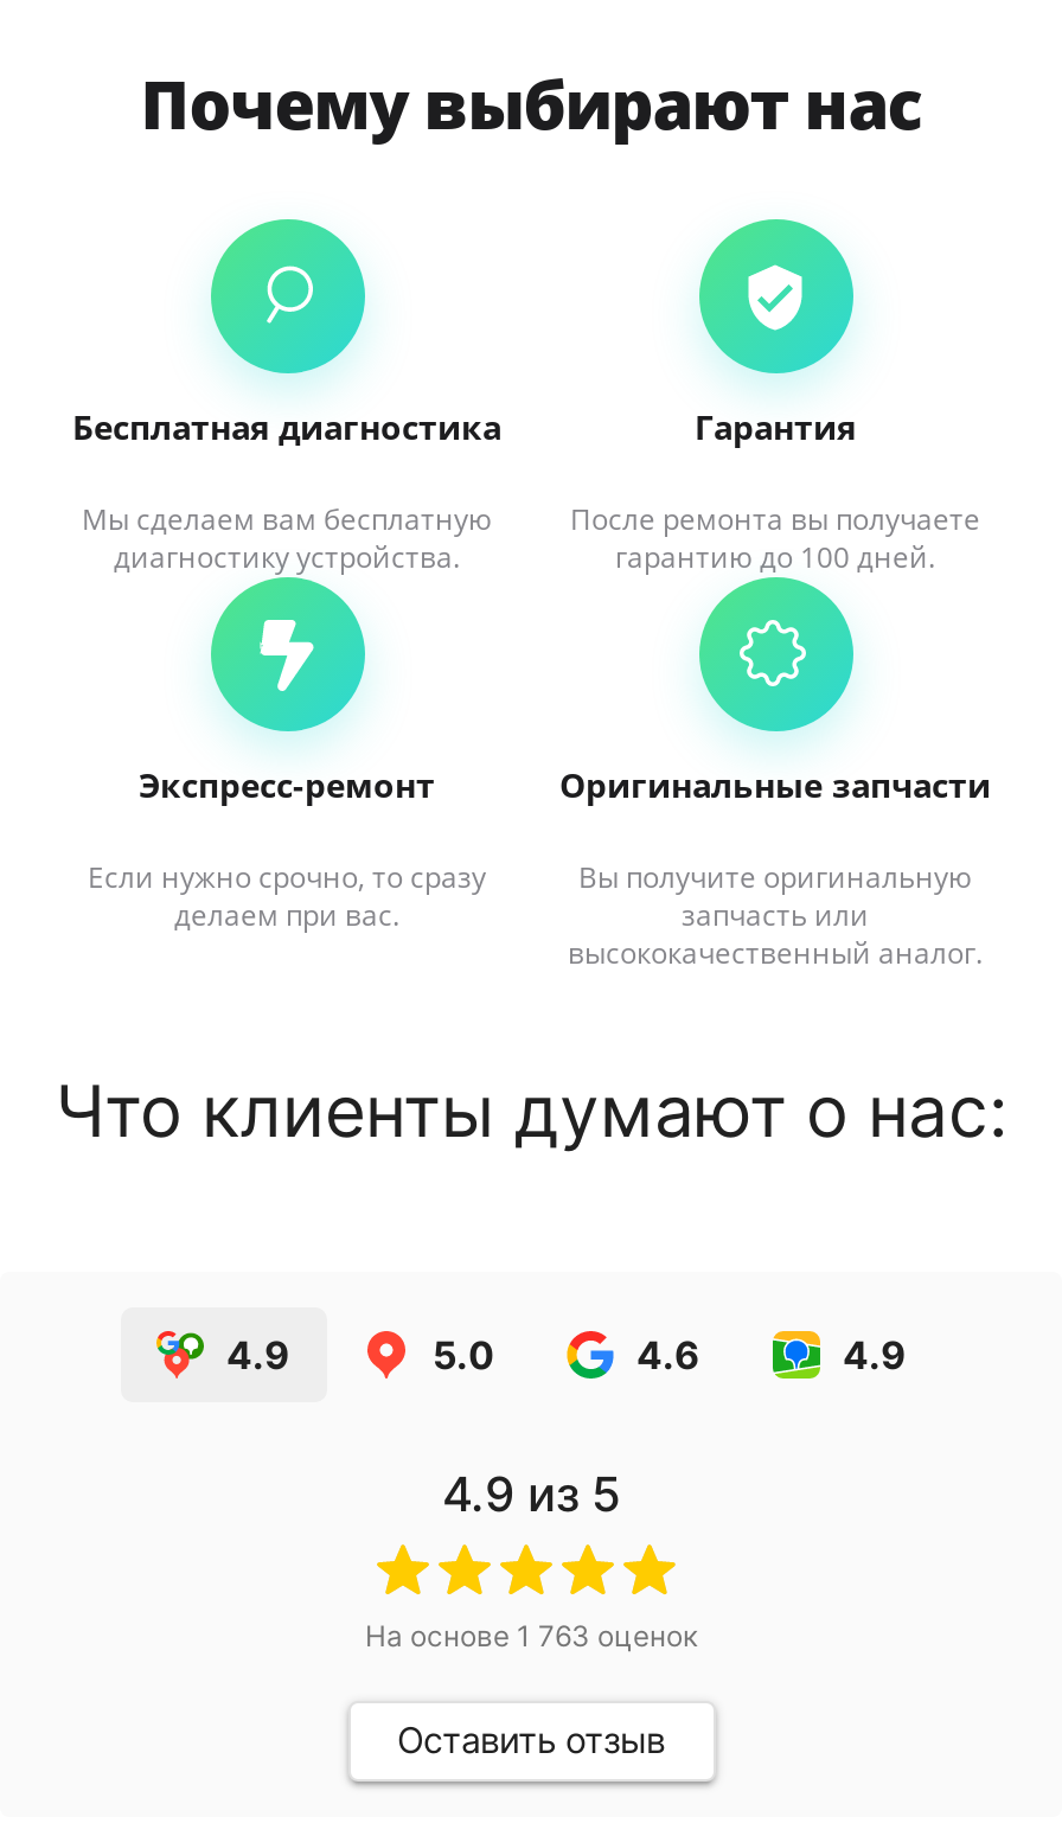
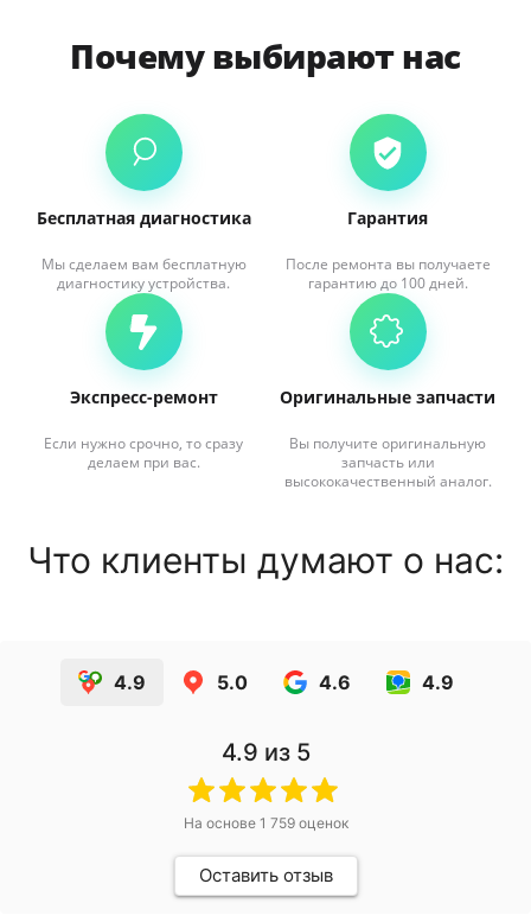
- На основе 1 763 оценок
+ На основе 1 759 оценок
